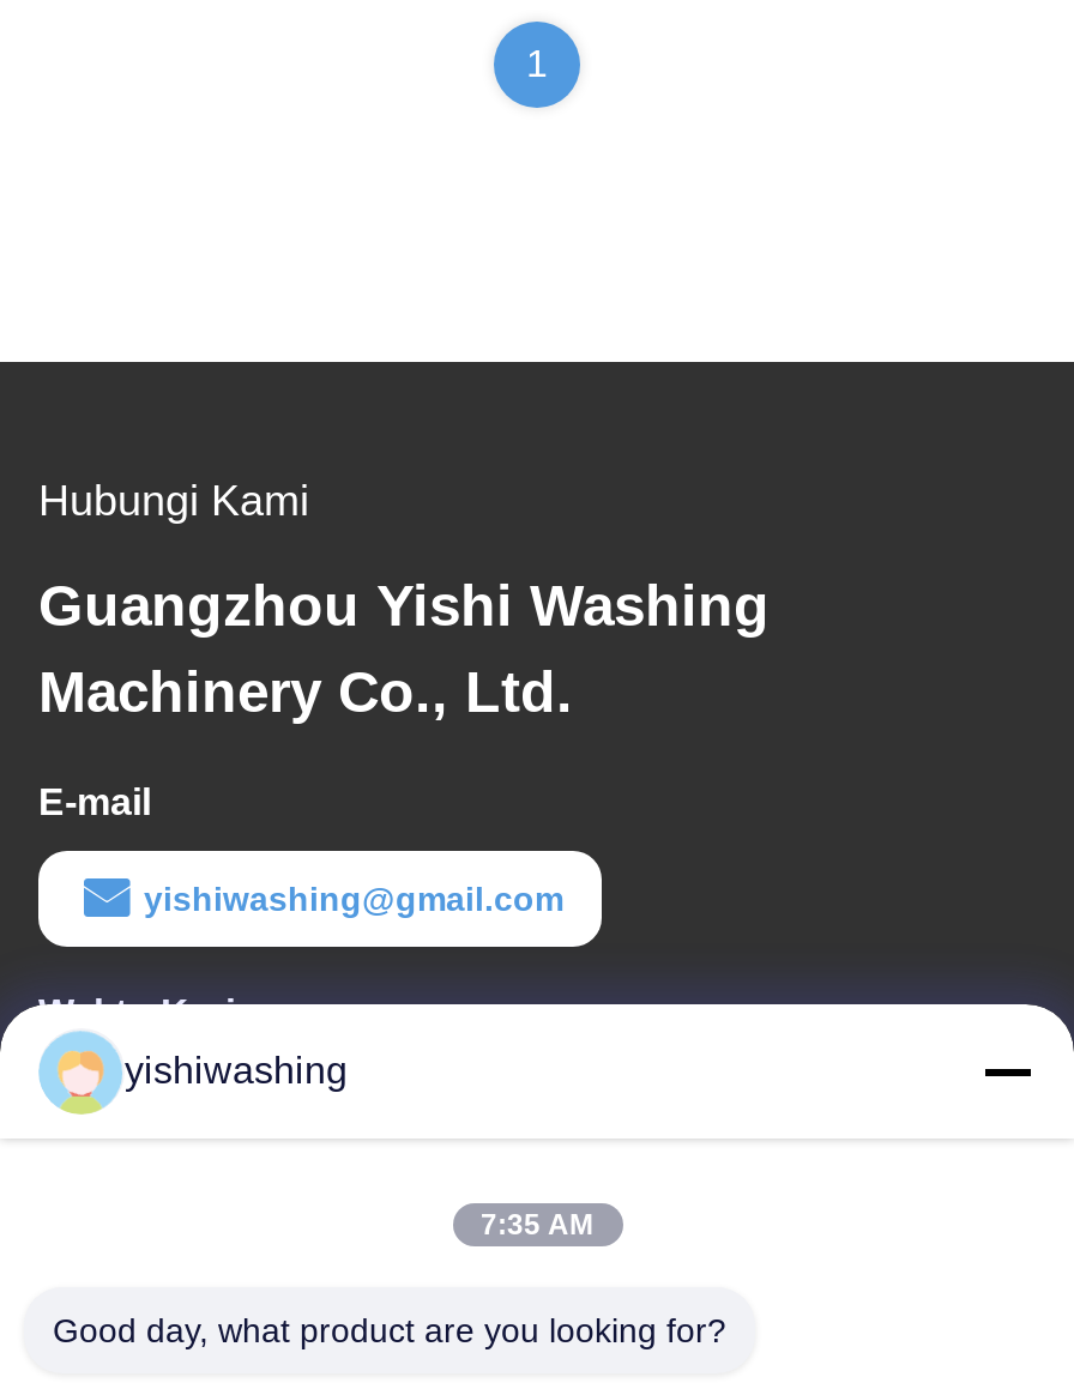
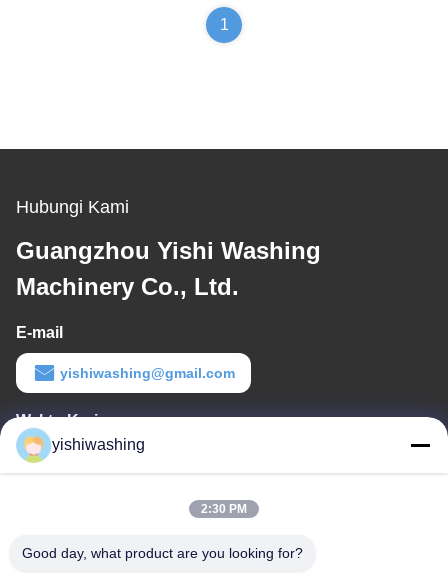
- 7:35 AM
+ 2:30 PM
